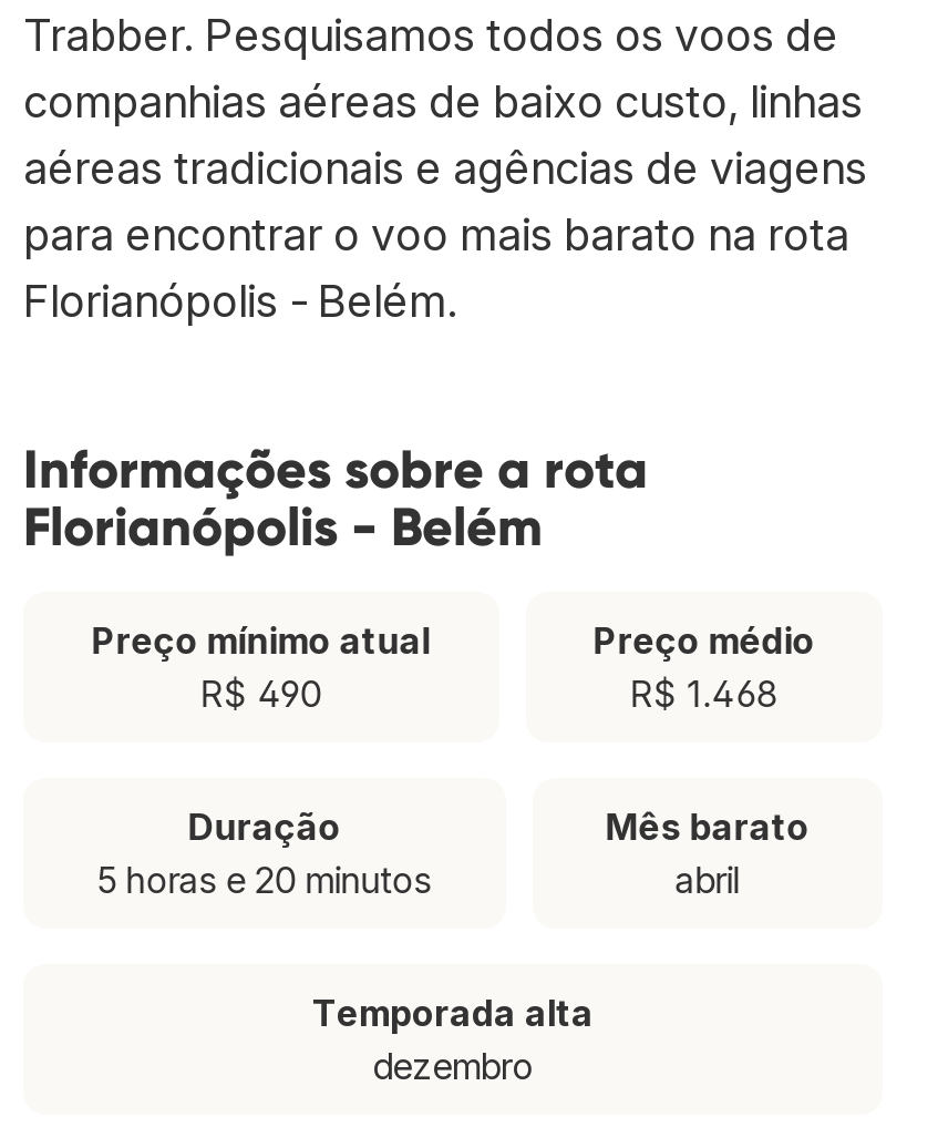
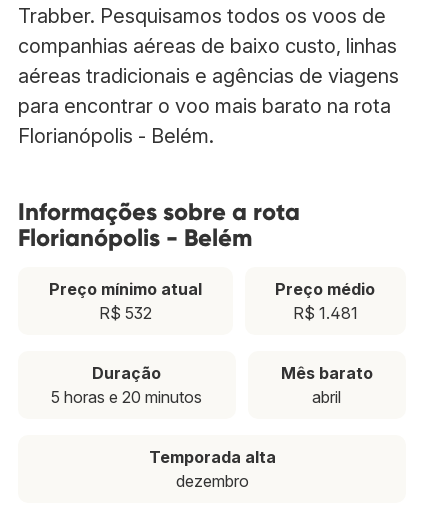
- R$ 490
+ R$ 532

- R$ 1.468
+ R$ 1.481
